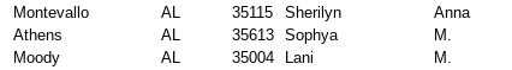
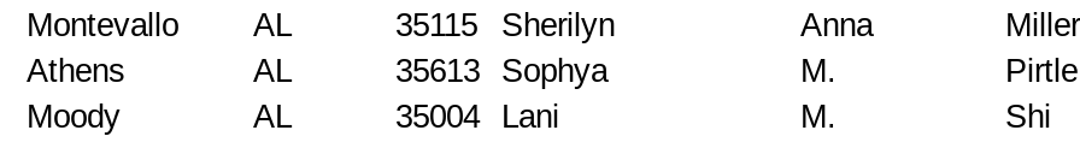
+ Miller

+ Pirtle

+ Shi
